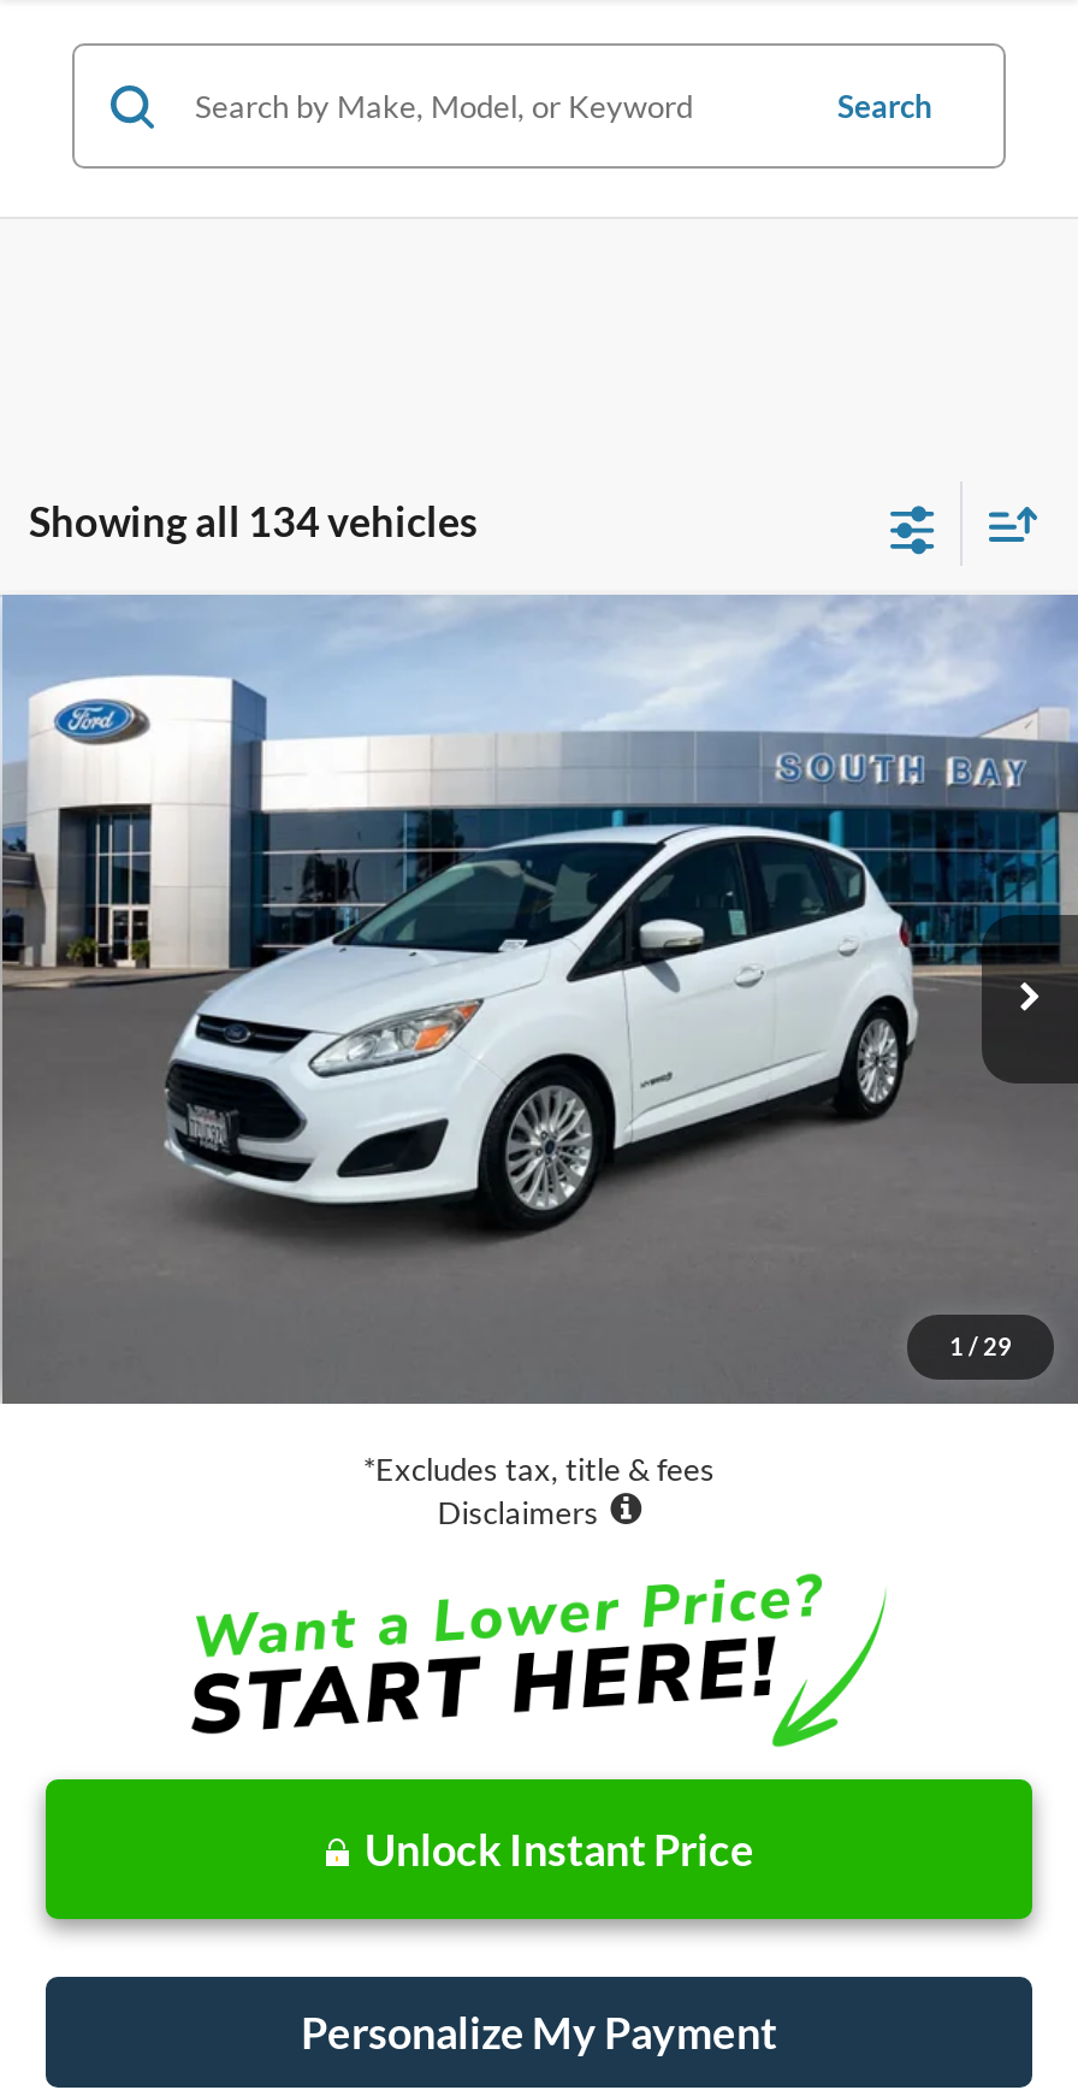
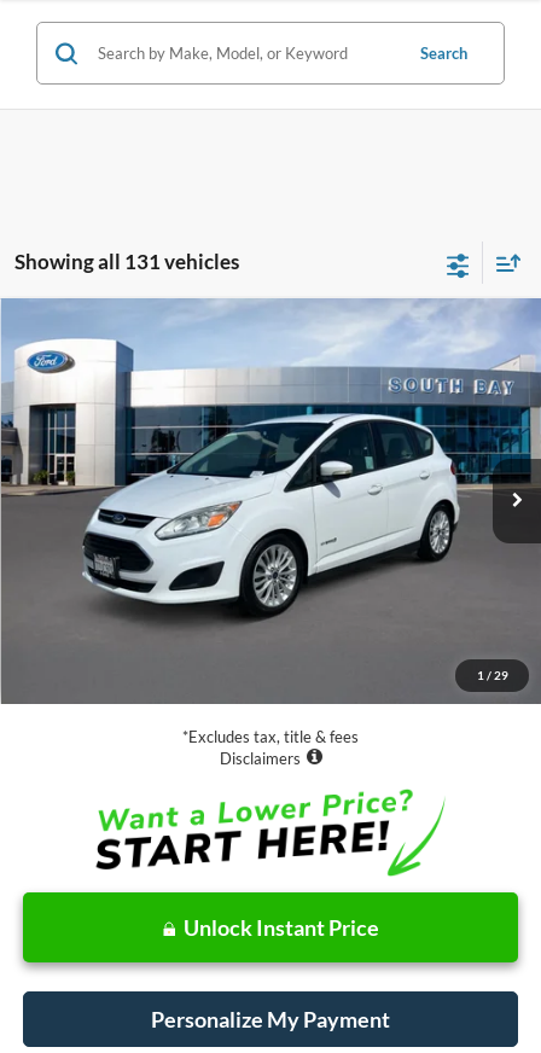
- Showing all 134 vehicles
+ Showing all 131 vehicles
